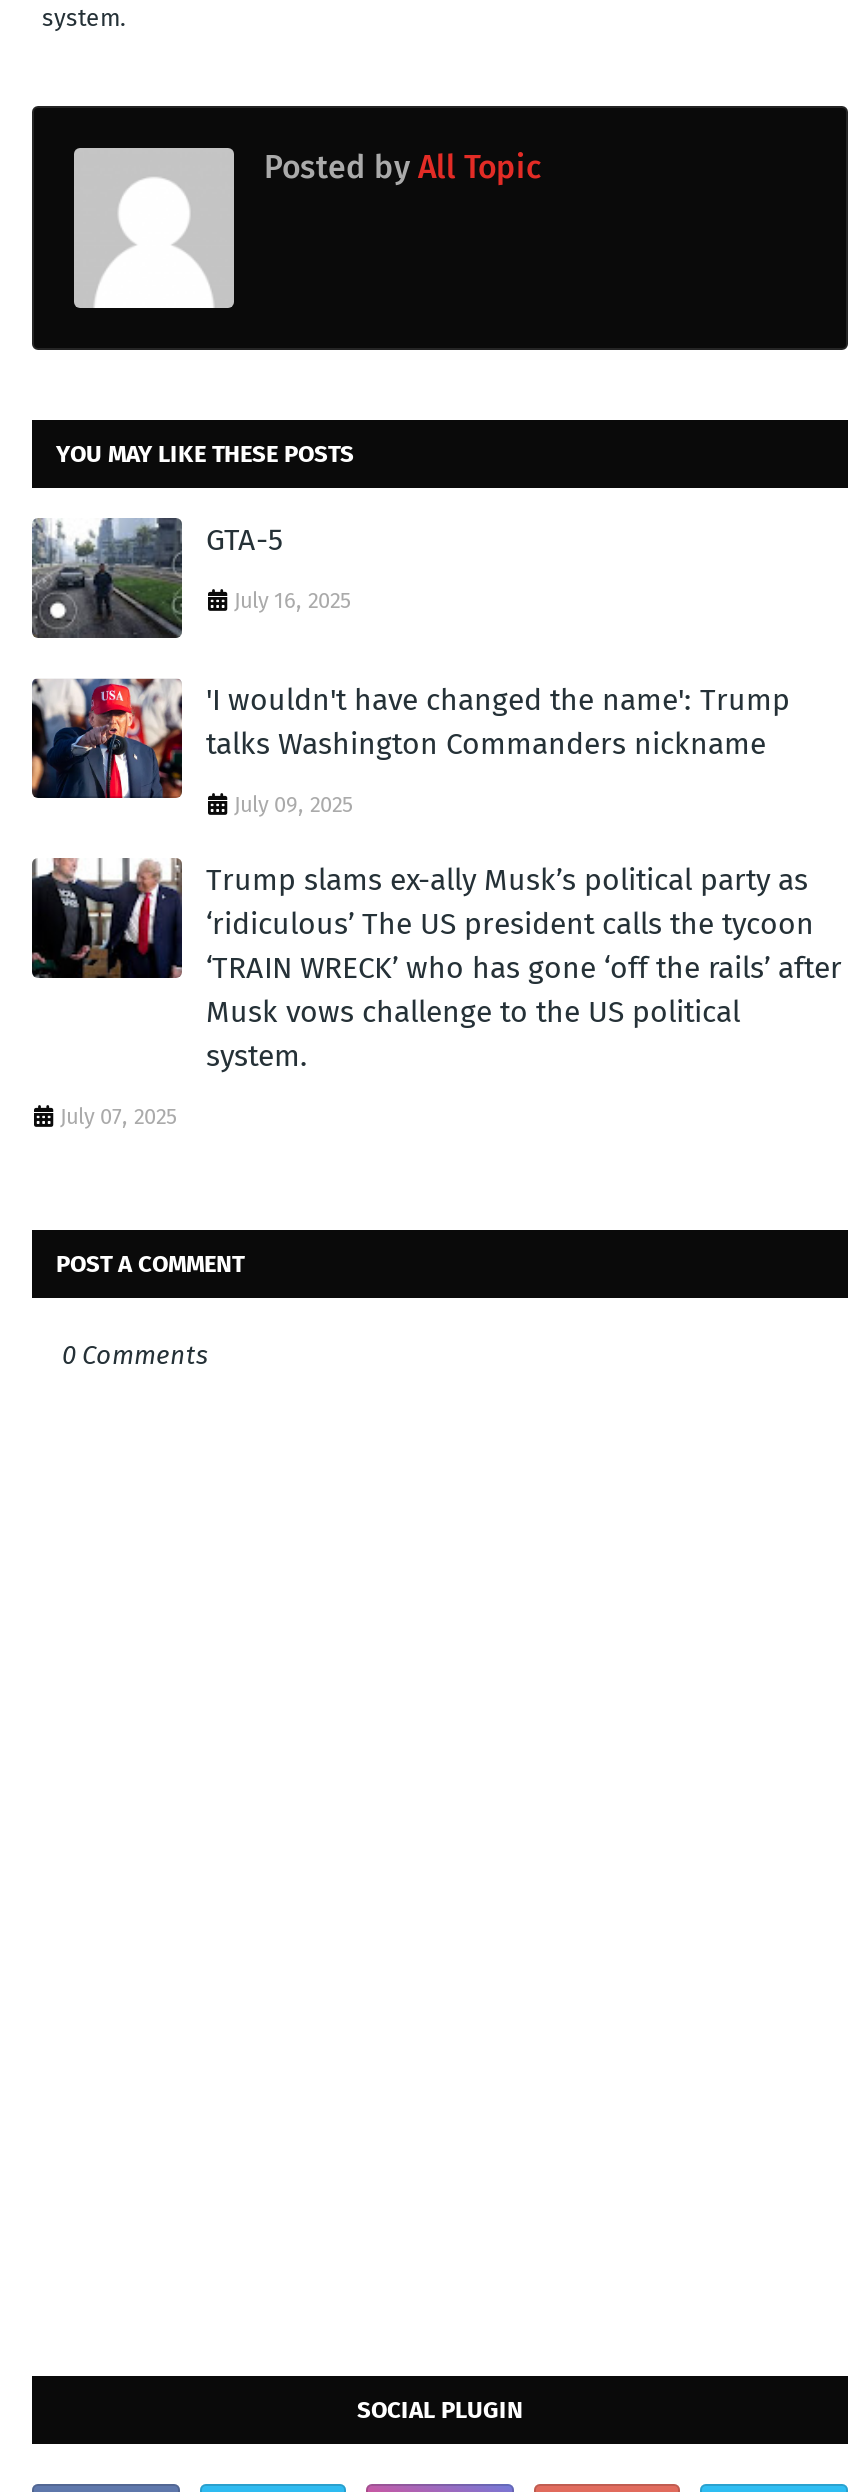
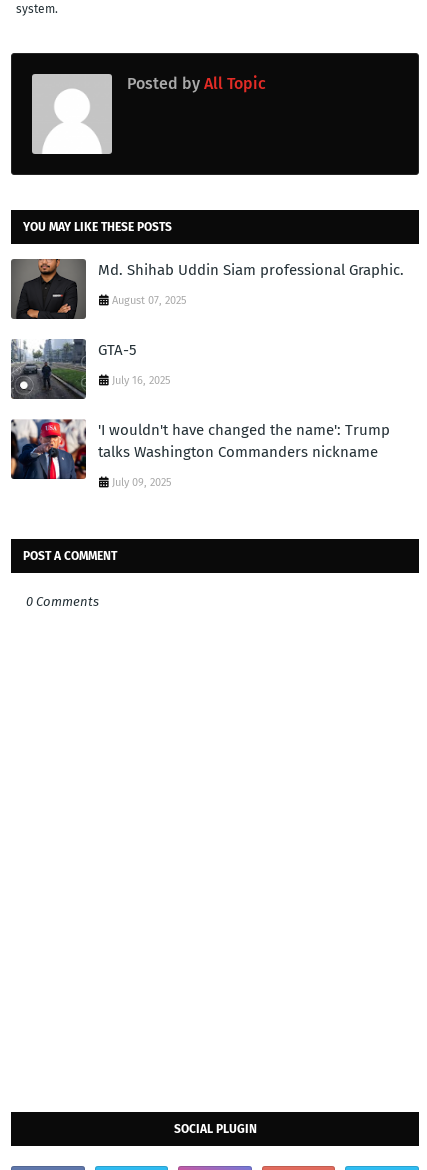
+ [image]
+ Md. Shihab Uddin Siam professional Graphic.
+ August 07, 2025

moved down: [image] | GTA-5 | July 16, 2025 | 'I wouldn't have changed the name': Trump | talks Washington Commanders nickname | July 09, 2025

- [image]
- Trump slams ex-ally Musk’s political party as
- ‘ridiculous’ The US president calls the tycoon
- ‘TRAIN WRECK’ who has gone ‘off the rails’ after
- Musk vows challenge to the US political
- system.
- July 07, 2025
